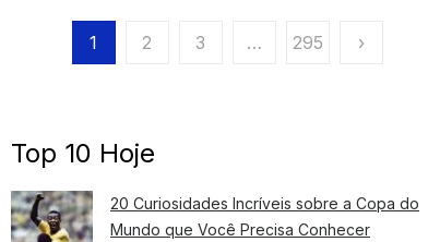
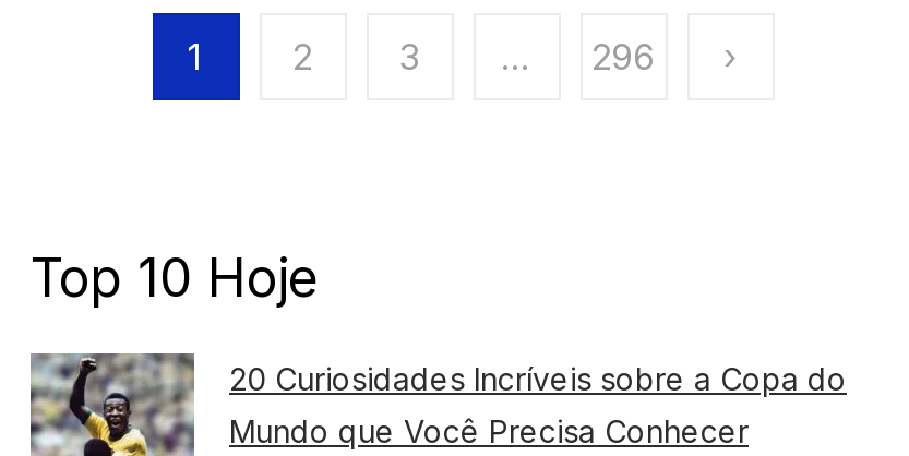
- 295
+ 296
